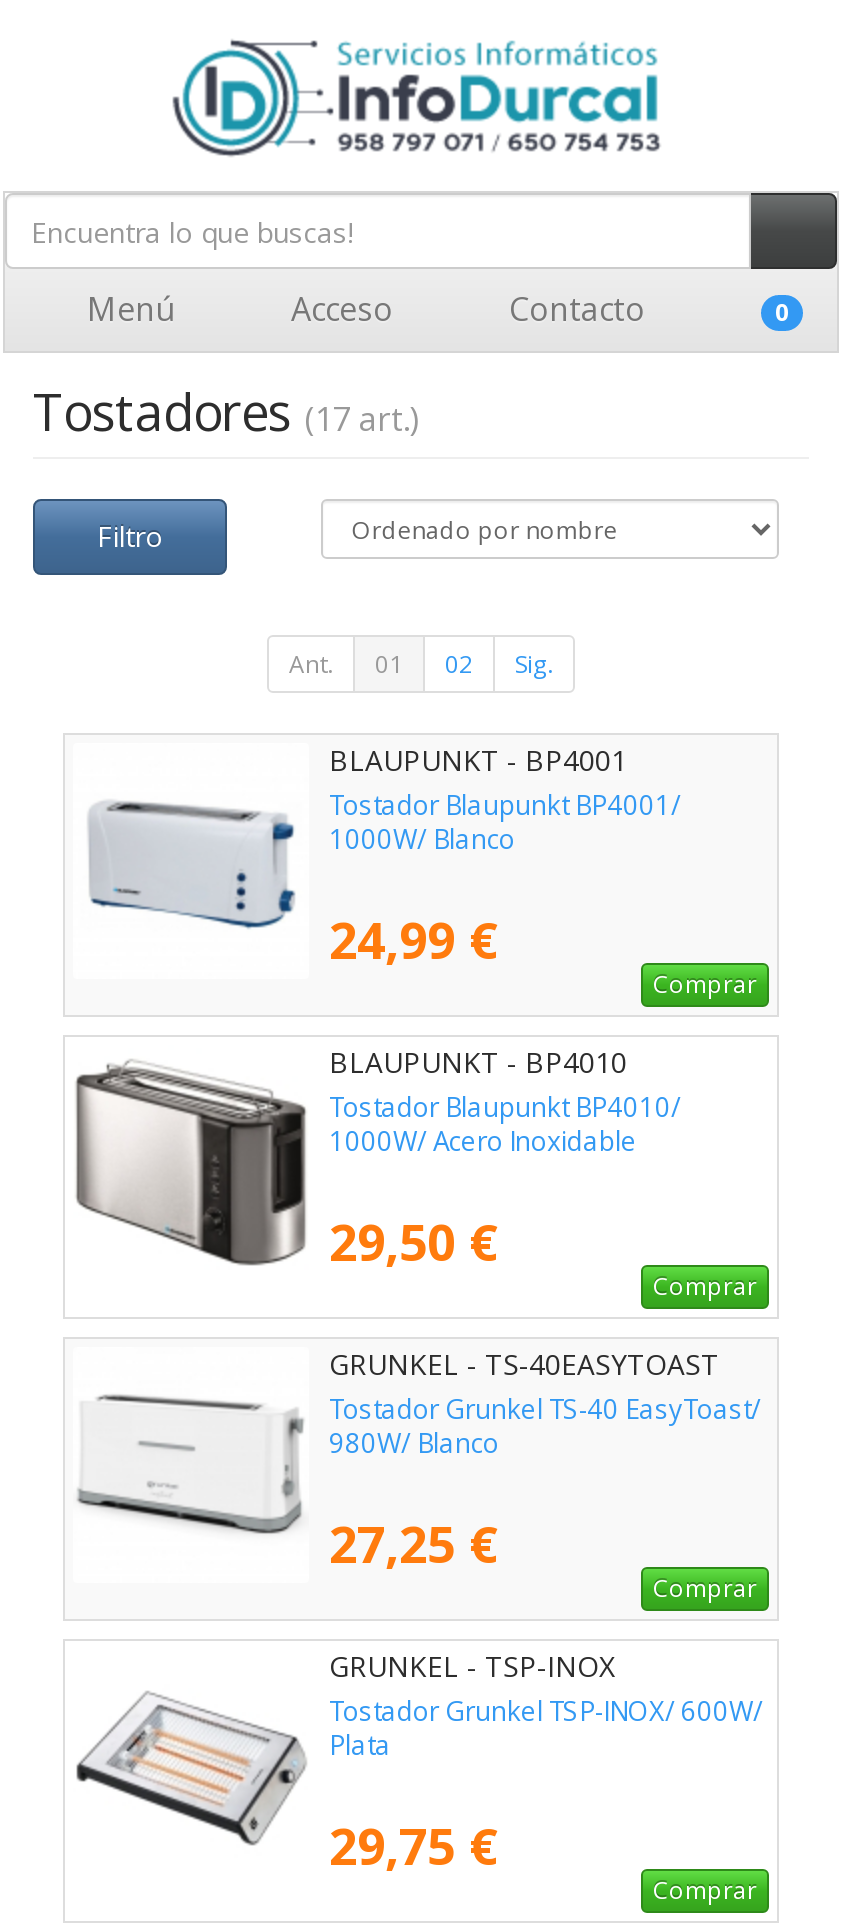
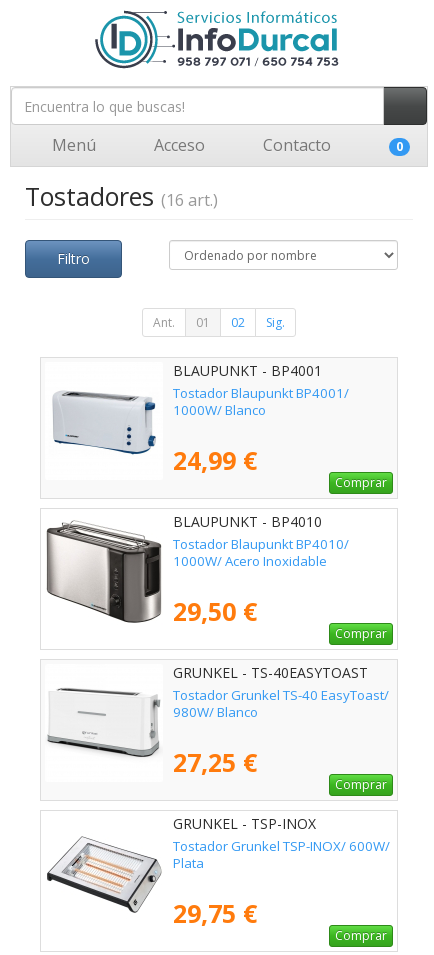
- Tostadores (17 art.)
+ Tostadores (16 art.)
